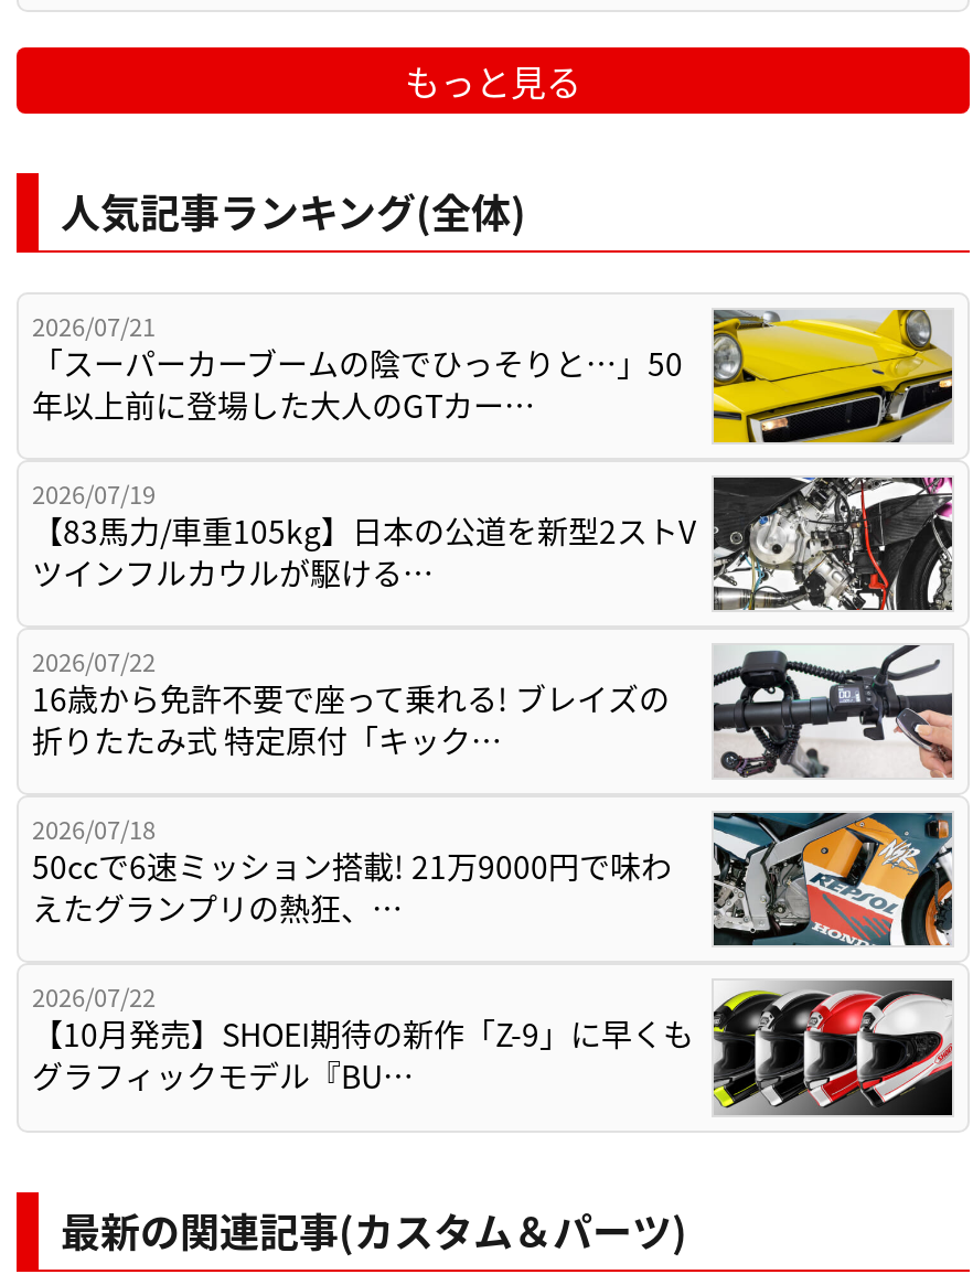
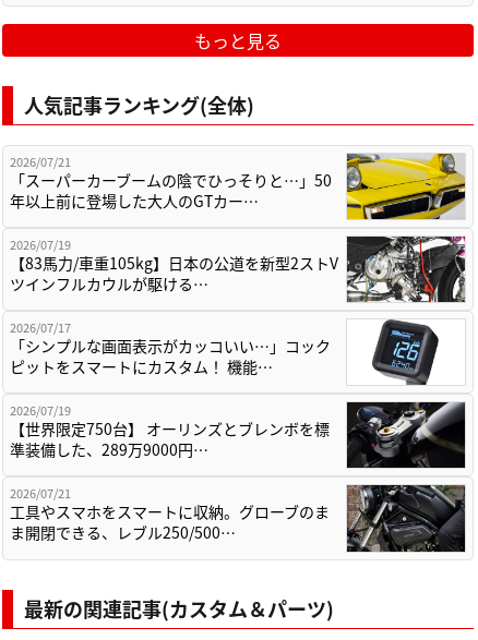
- [image]
- 2026/07/22
- 16歳から免許不要で座って乗れる! ブレイズの
- 折りたたみ式 特定原付「キック…
+ [image]
+ 2026/07/17
+ 「シンプルな画面表示がカッコいい…」コック
+ ピットをスマートにカスタム！ 機能…

- [image]
- 2026/07/18
- 50ccで6速ミッション搭載! 21万9000円で味わ
- えたグランプリの熱狂、…
+ [image]
+ 2026/07/19
+ 【世界限定750台】 オーリンズとブレンボを標
+ 準装備した、289万9000円…

- [image]
- 2026/07/22
- 【10月発売】SHOEI期待の新作「Z-9」に早くも
- グラフィックモデル『BU…
+ [image]
+ 2026/07/21
+ 工具やスマホをスマートに収納。グローブのま
+ ま開閉できる、レブル250/500…
